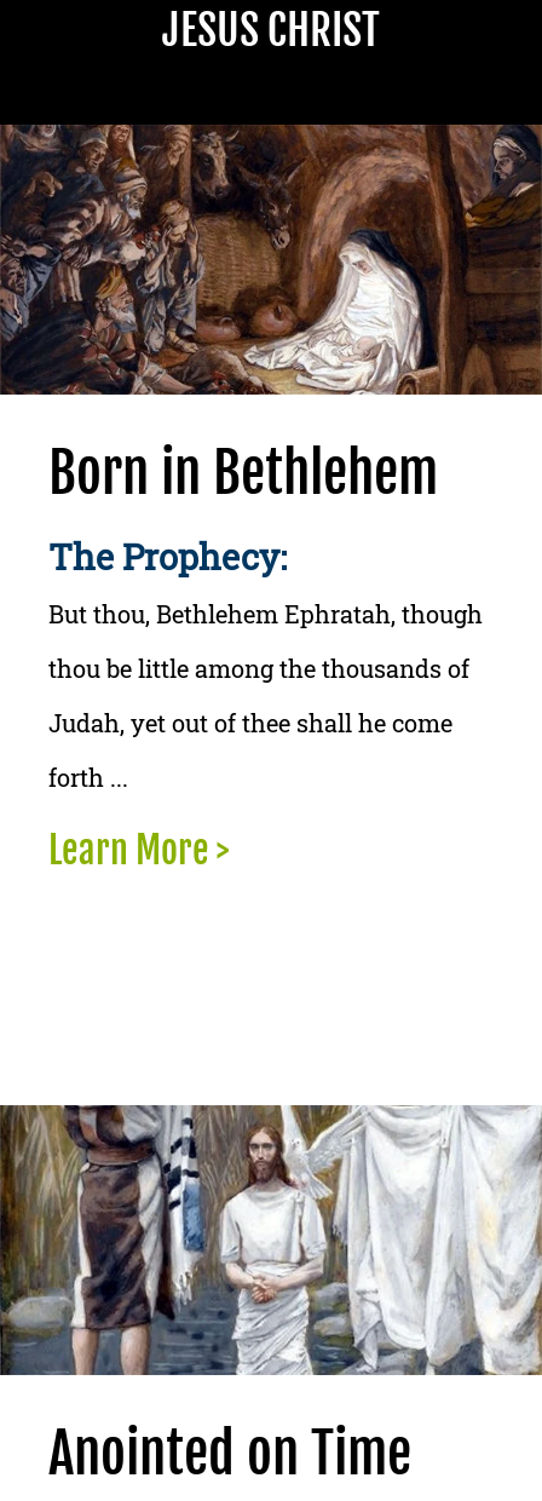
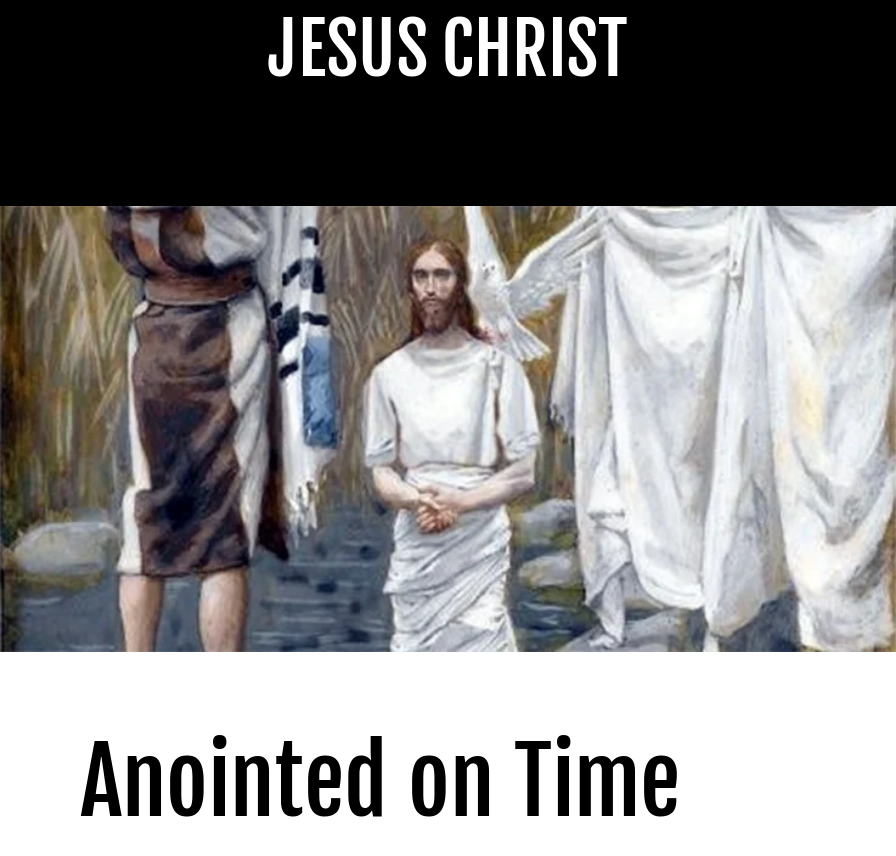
- [image]
- Born in Bethlehem
- The Prophecy:
- But thou, Bethlehem Ephratah, though
- thou be little among the thousands of
- Judah, yet out of thee shall he come
- forth ...
- Learn More >
